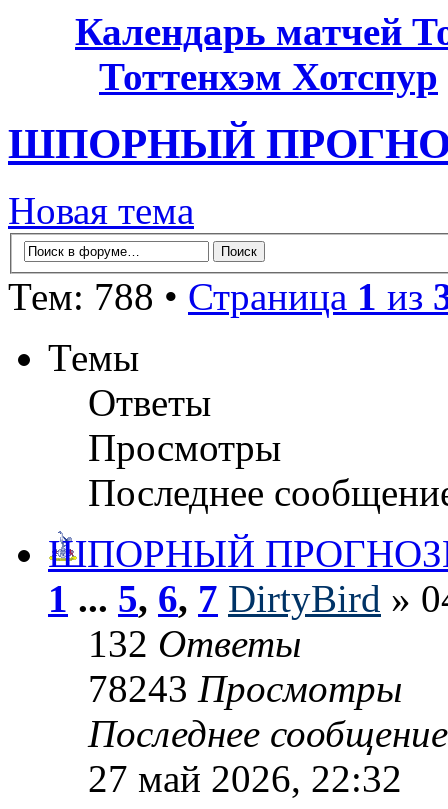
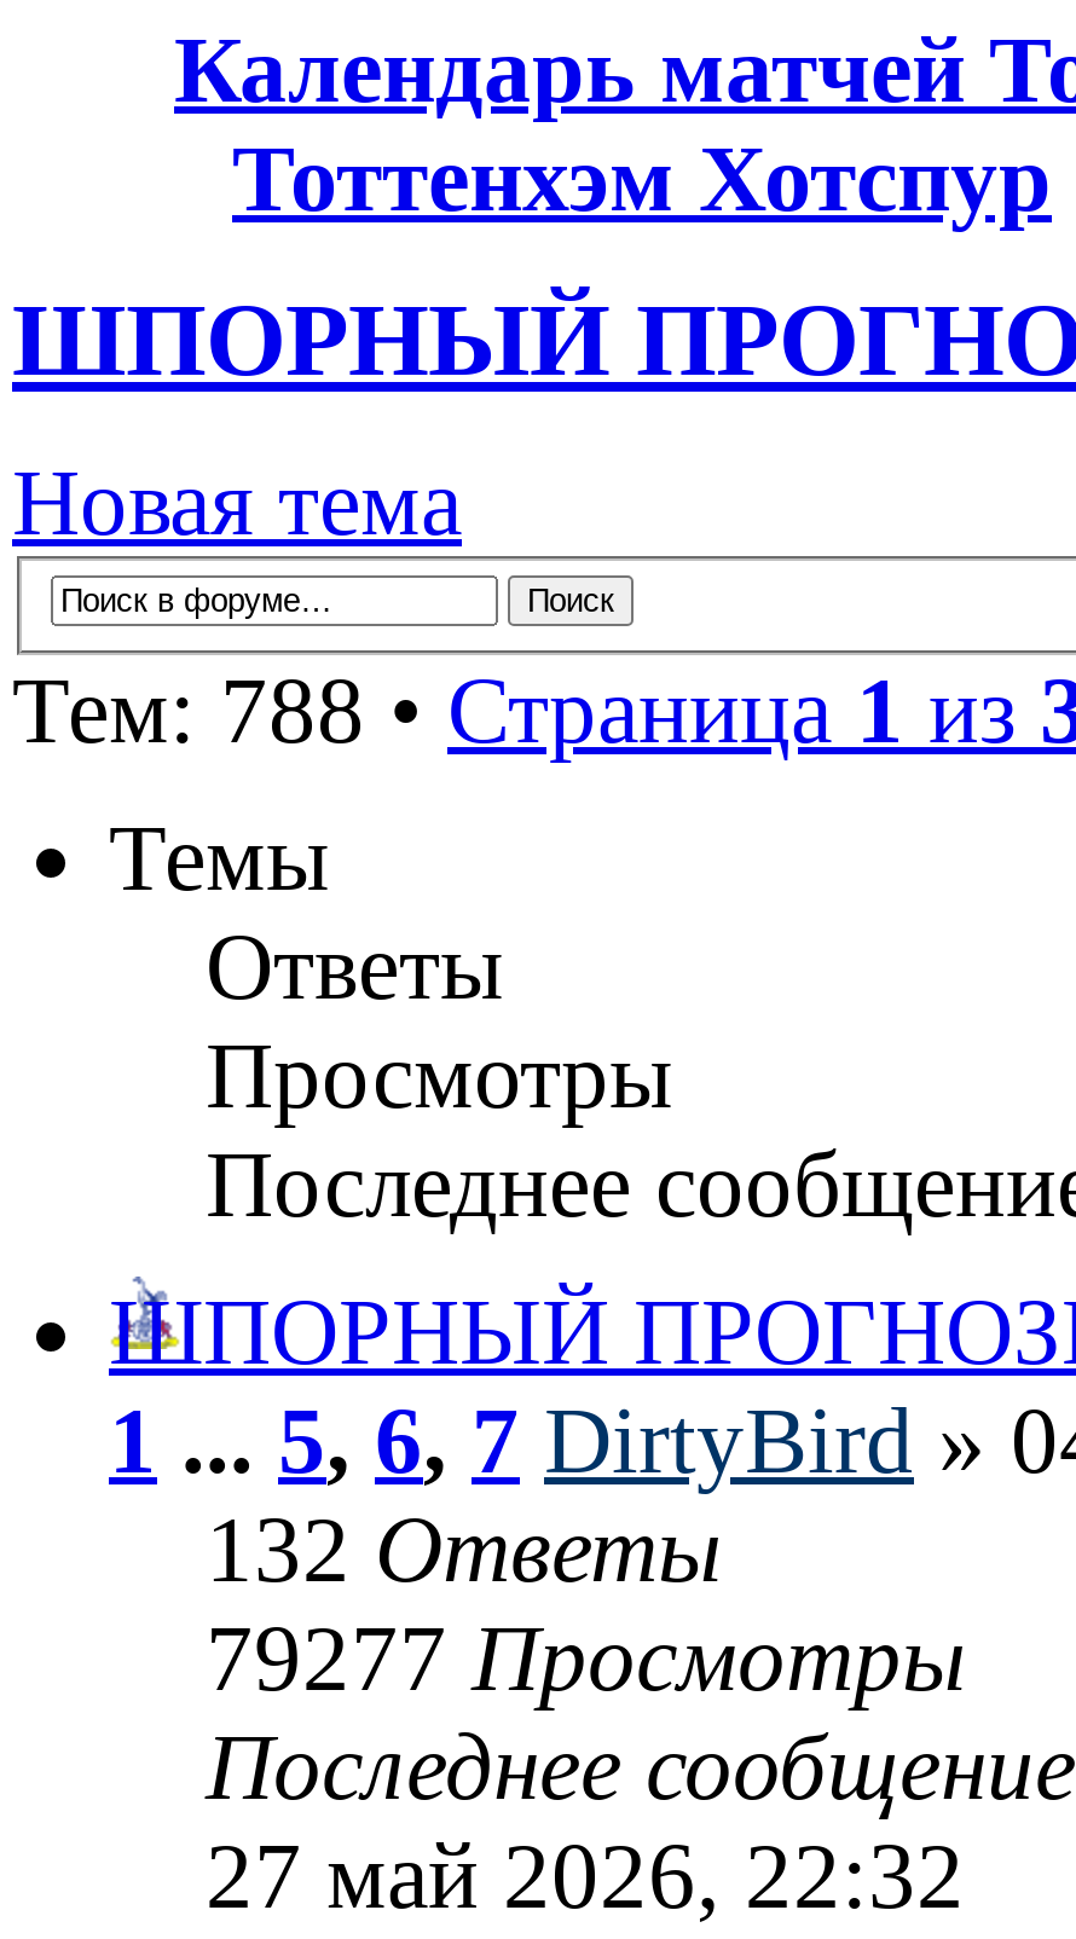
- 78243 Просмотры
+ 79277 Просмотры
